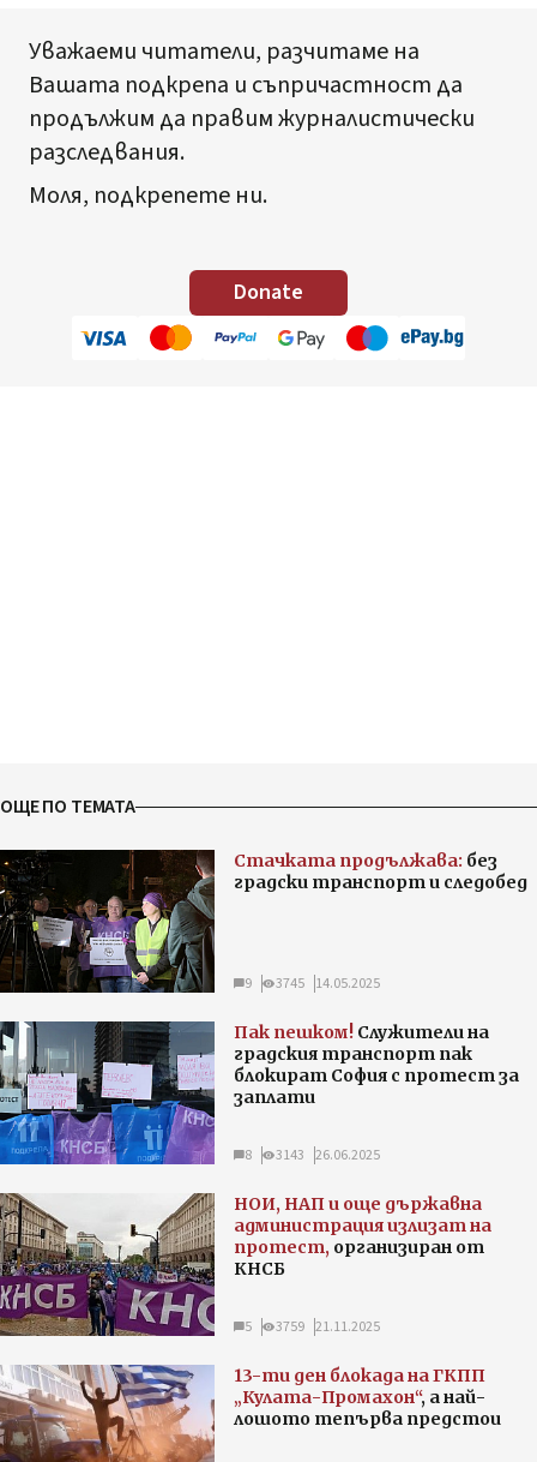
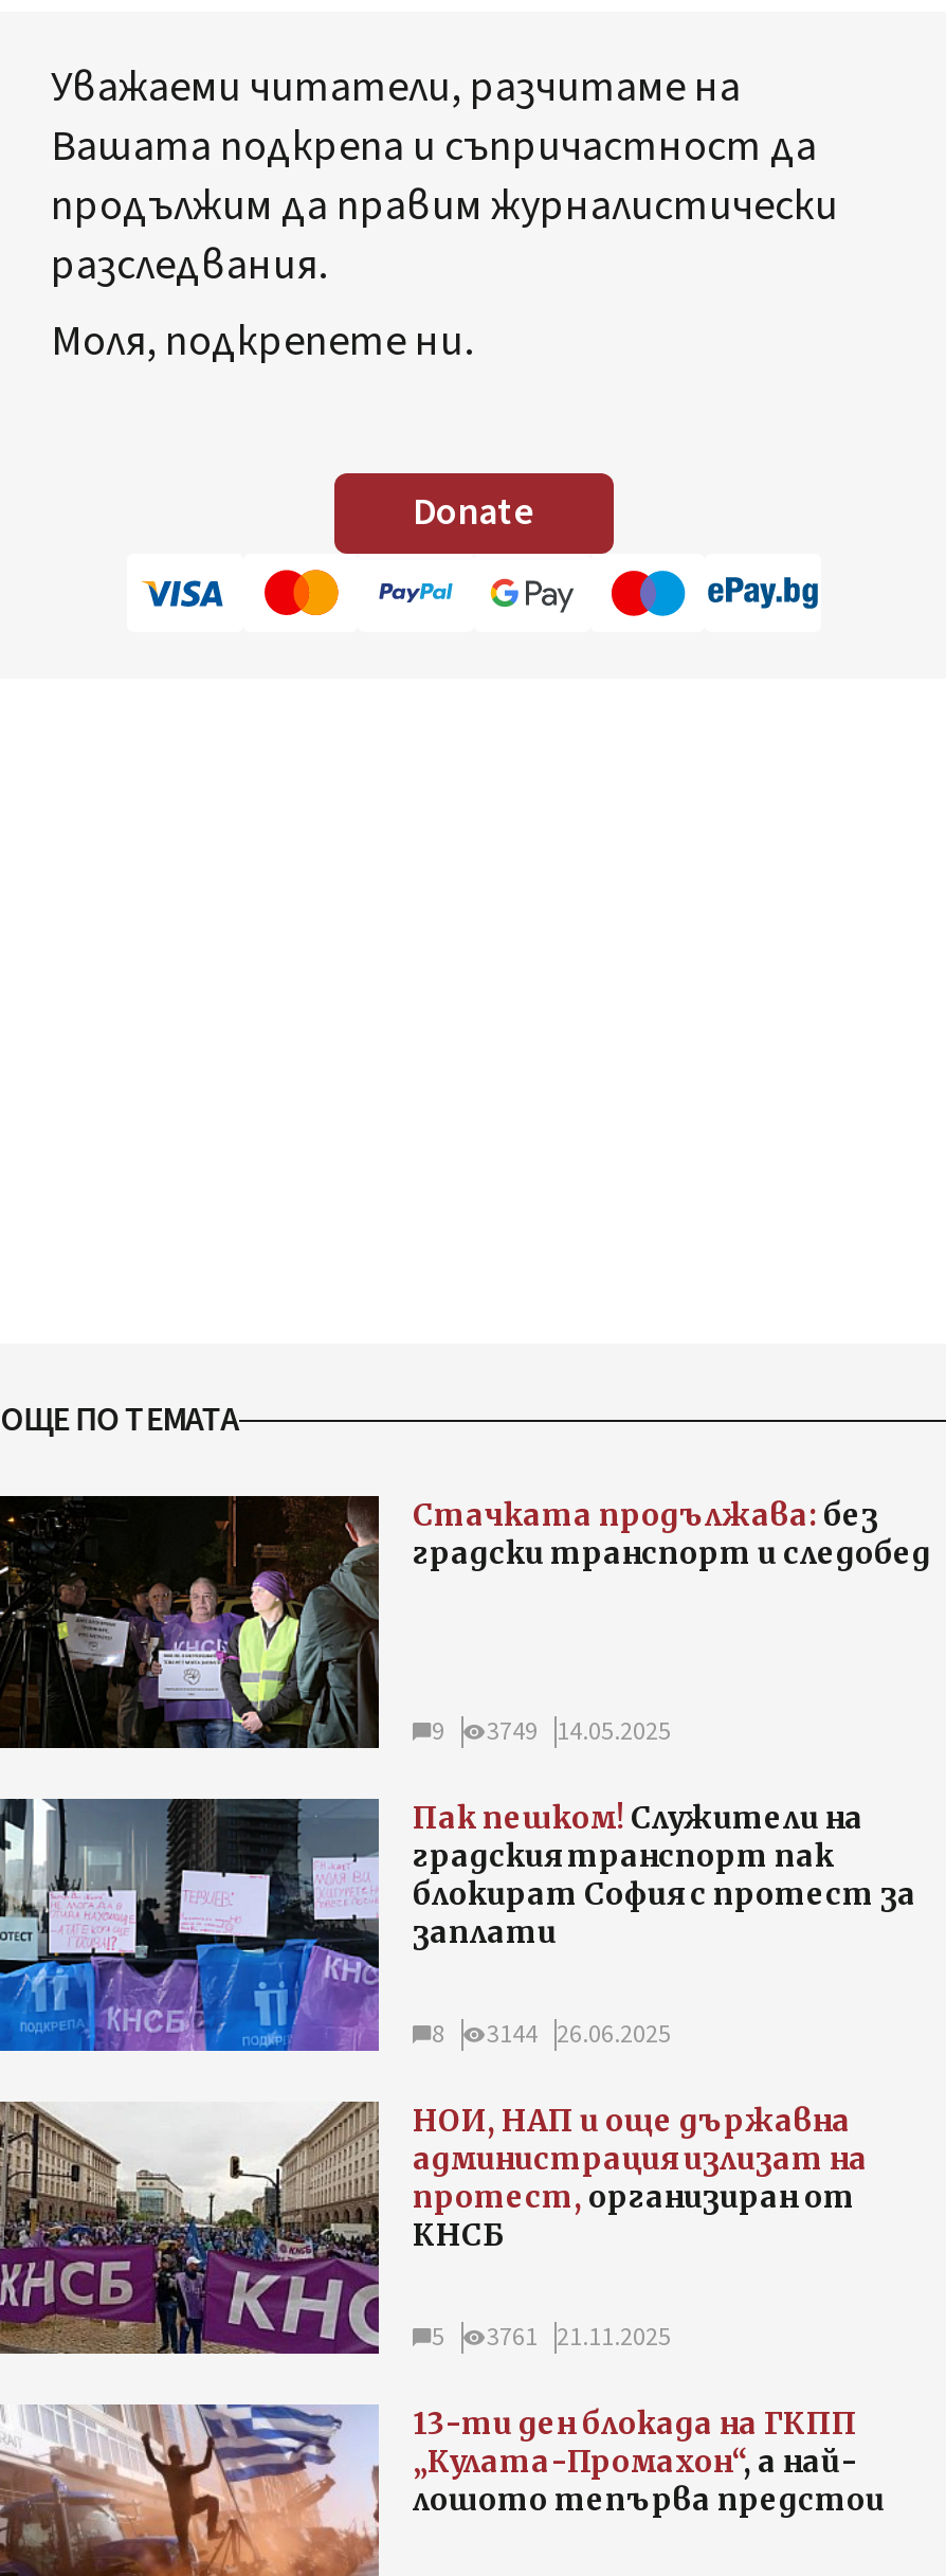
- 9 3745 14.05.2025
+ 9 3749 14.05.2025

- 8 3143 26.06.2025
+ 8 3144 26.06.2025

- 5 3759 21.11.2025
+ 5 3761 21.11.2025
